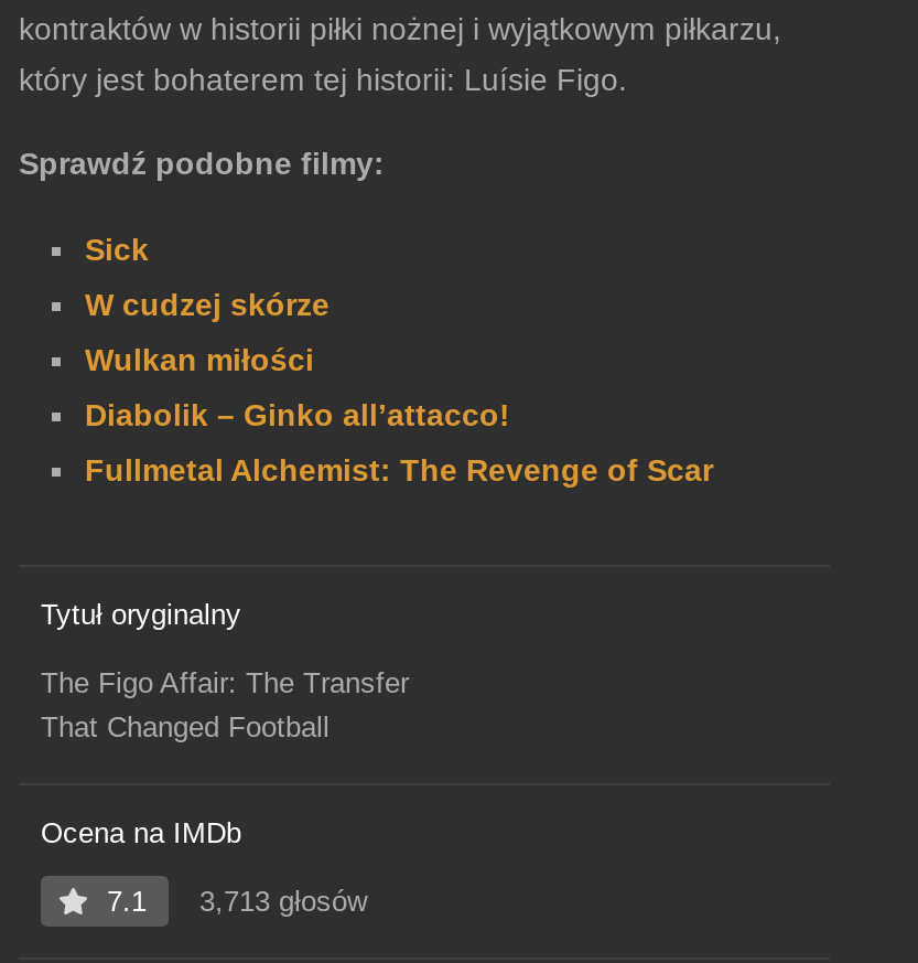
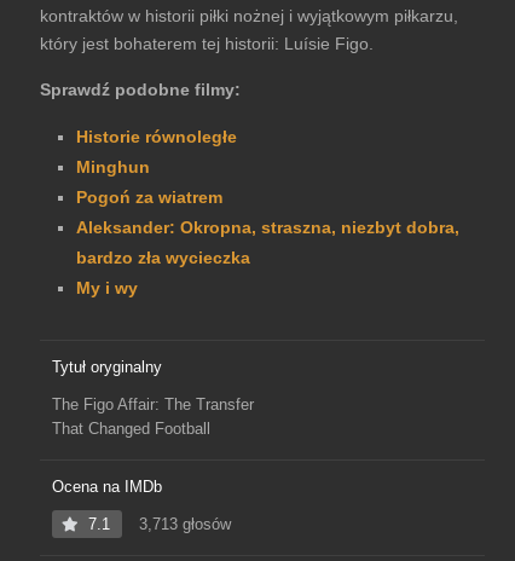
- Sick
- W cudzej skórze
- Wulkan miłości
- Diabolik – Ginko all’attacco!
- Fullmetal Alchemist: The Revenge of Scar
+ Historie równoległe
+ Minghun
+ Pogoń za wiatrem
+ Aleksander: Okropna, straszna, niezbyt dobra,
+ bardzo zła wycieczka
+ My i wy
